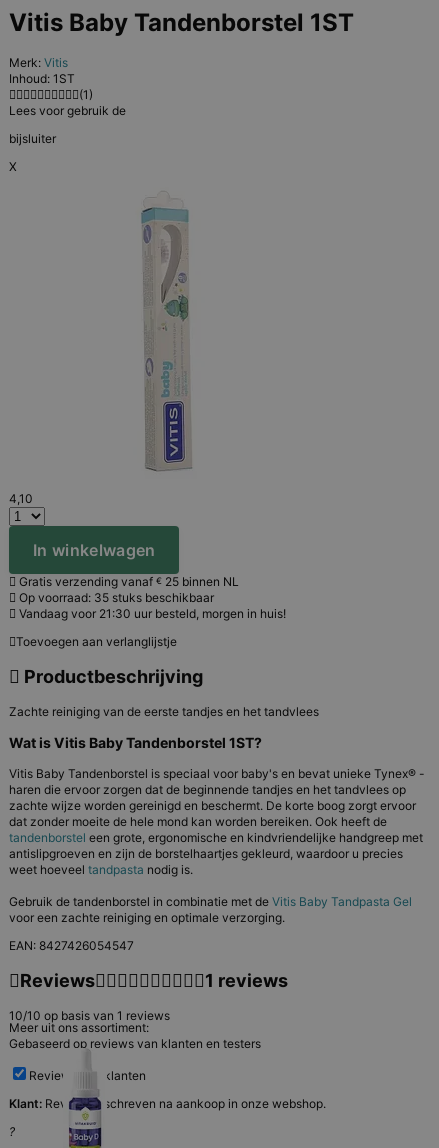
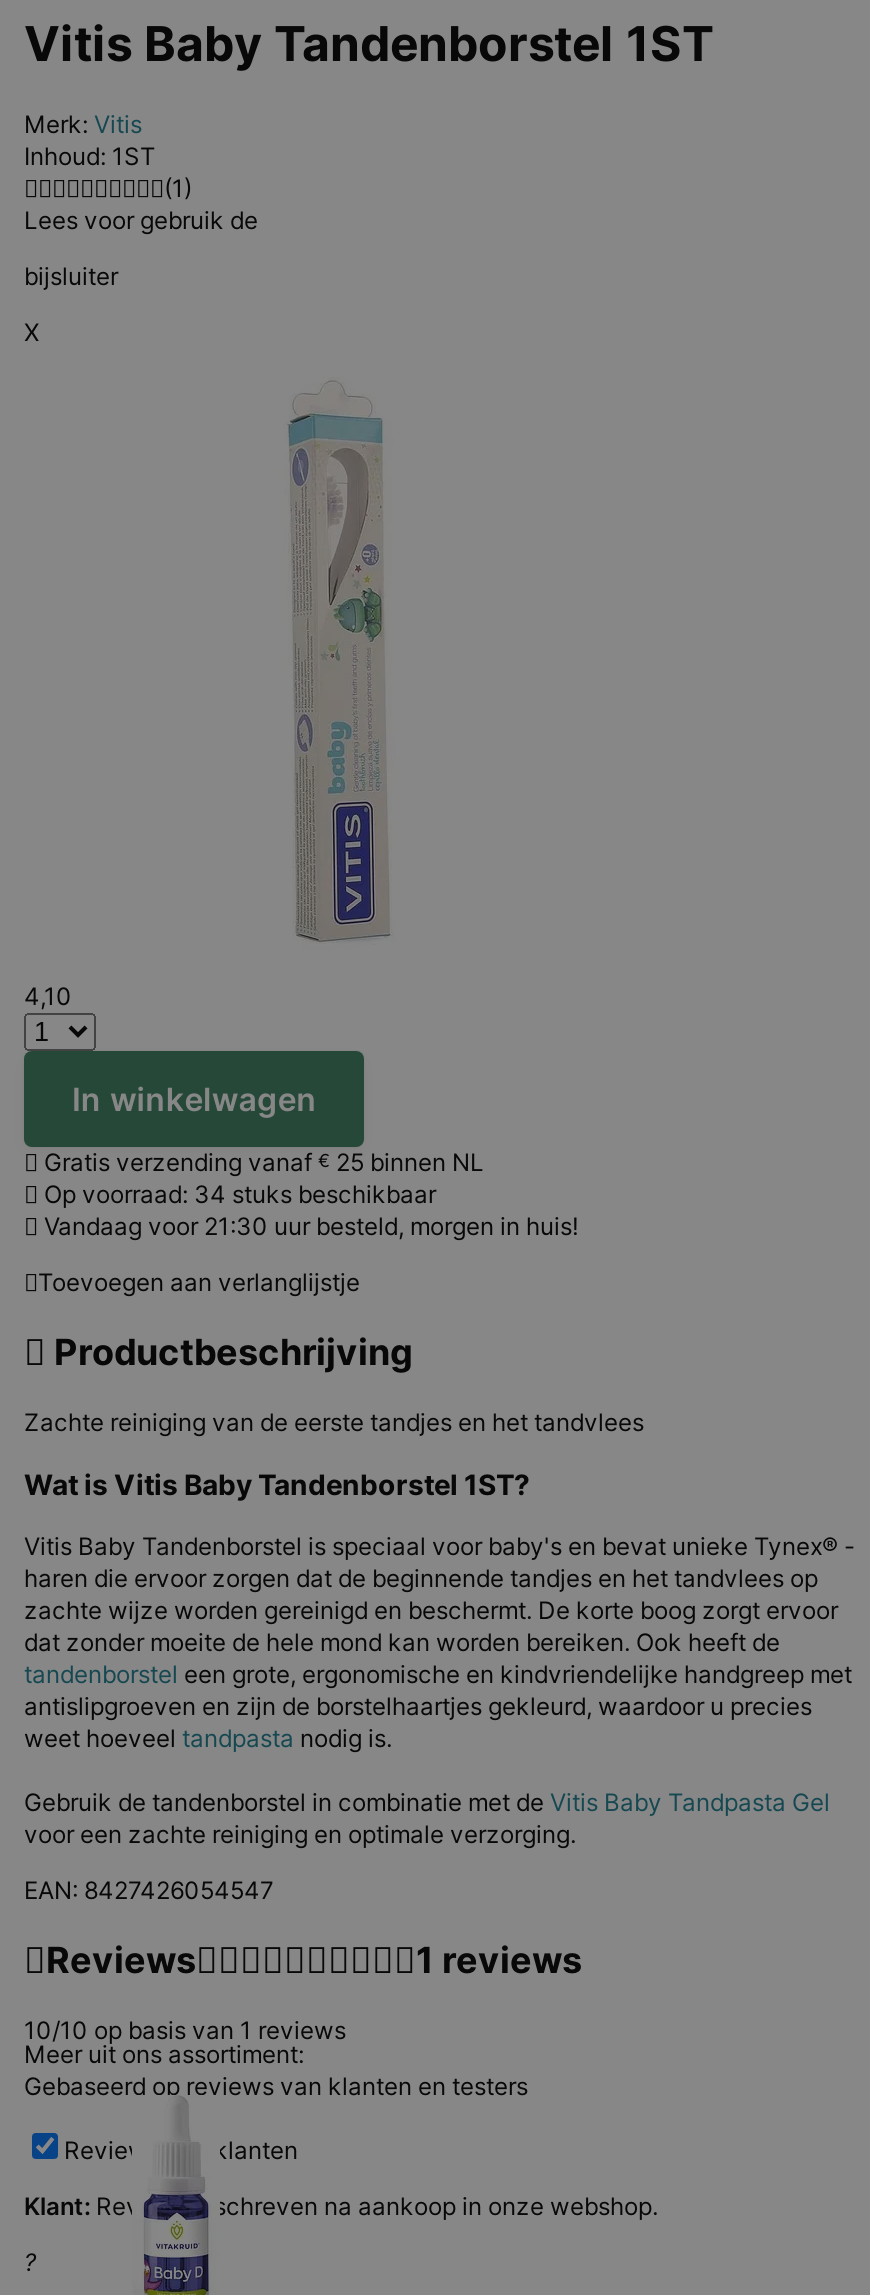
- Op voorraad: 35 stuks beschikbaar
+ Op voorraad: 34 stuks beschikbaar
